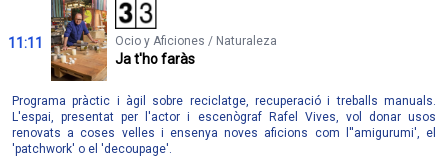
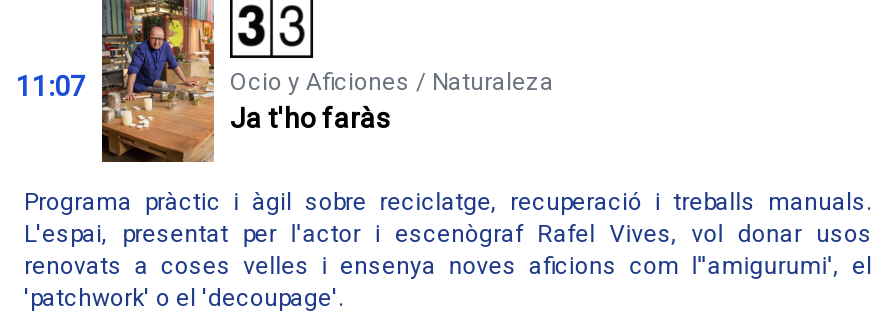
- 11:11
+ 11:07
